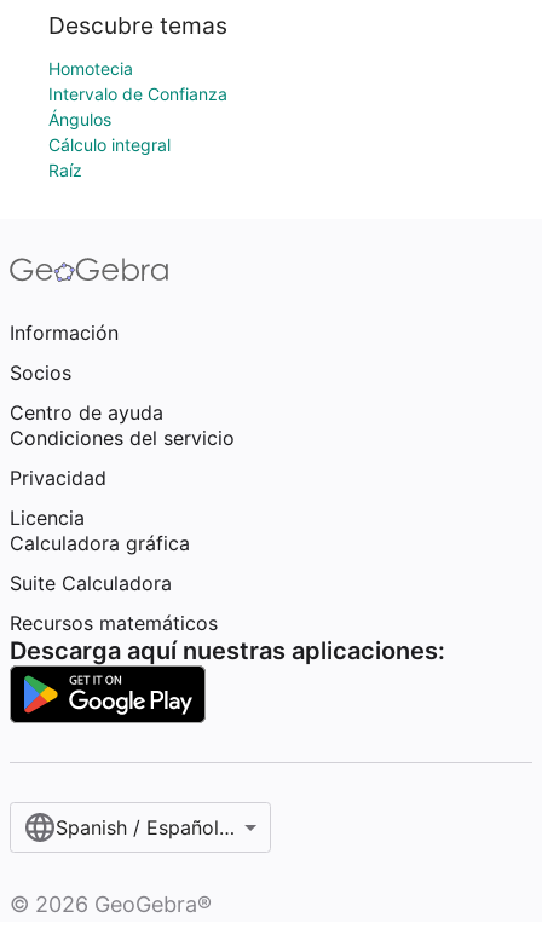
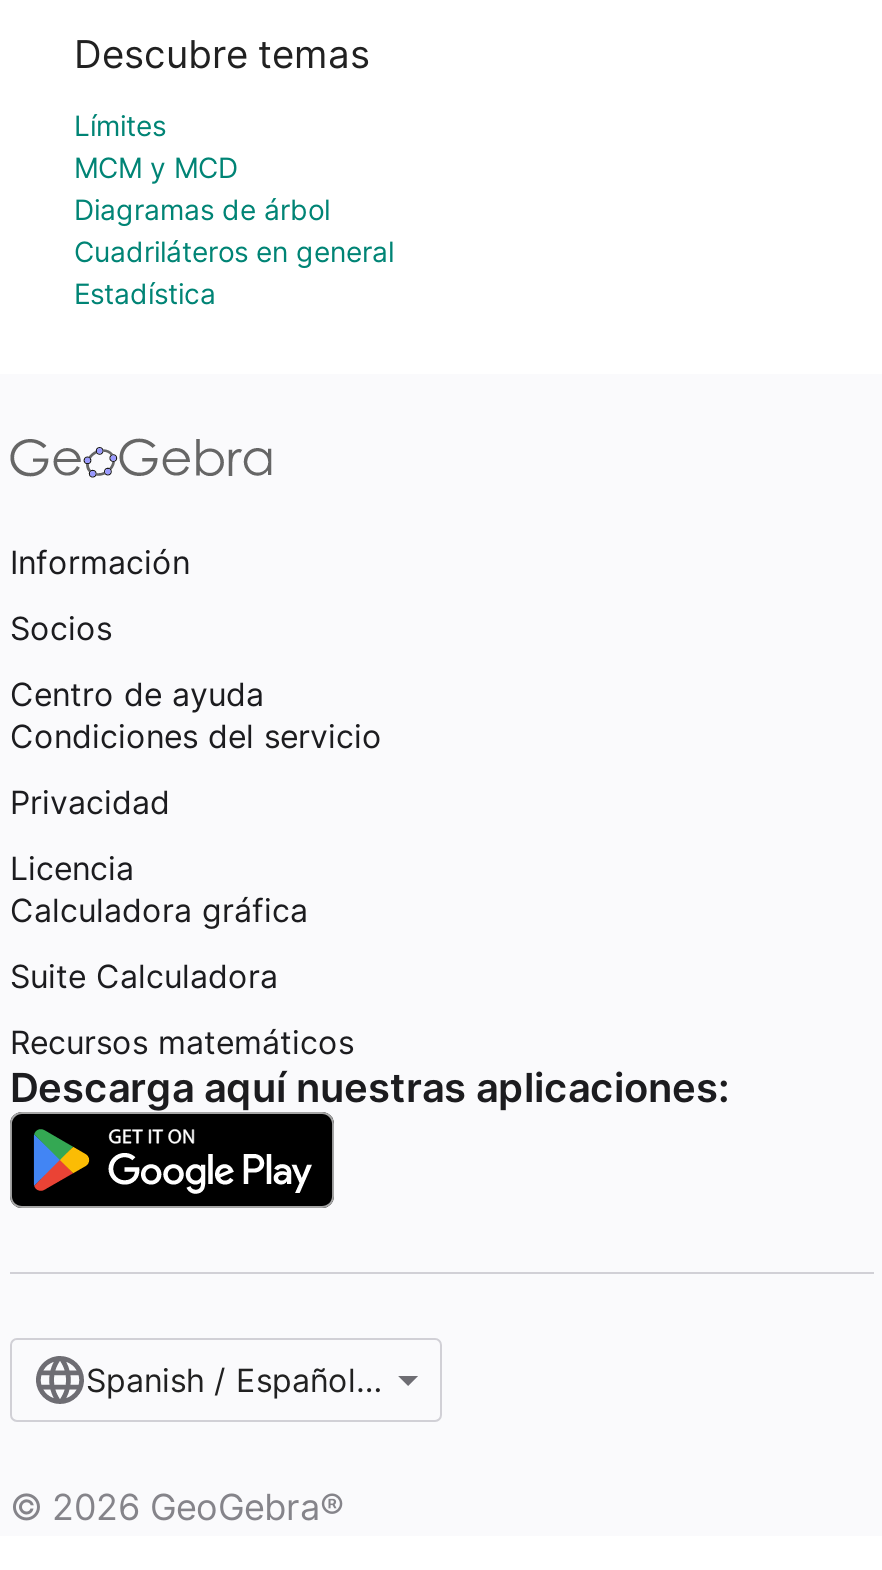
- Homotecia
- Intervalo de Confianza
- Ángulos
- Cálculo integral
- Raíz
+ Límites
+ MCM y MCD
+ Diagramas de árbol
+ Cuadriláteros en general
+ Estadística
